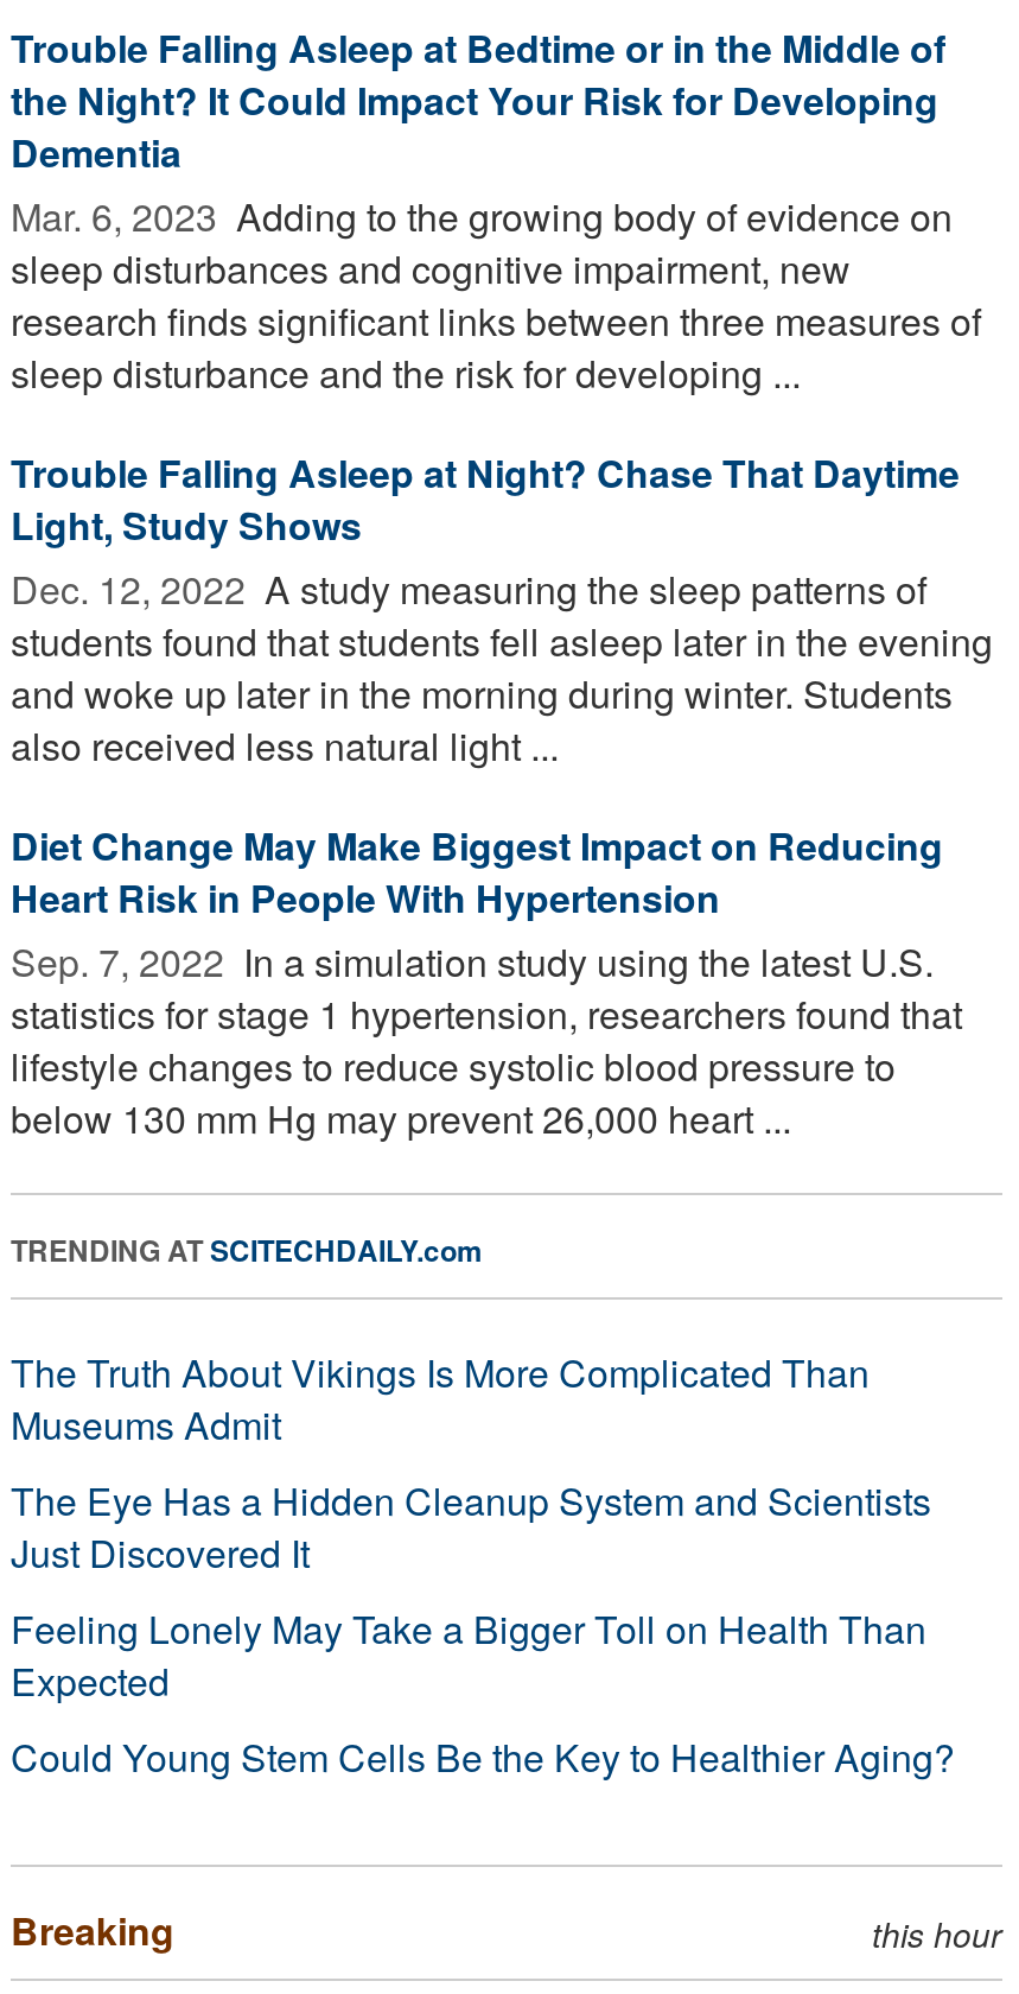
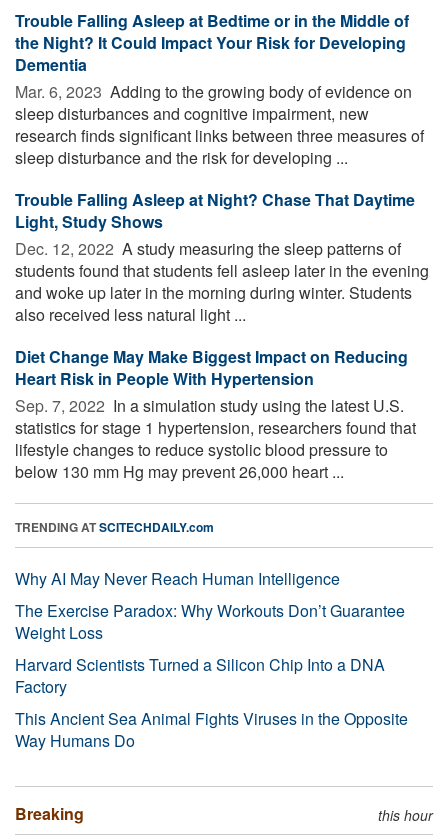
- The Truth About Vikings Is More Complicated Than
- Museums Admit
- The Eye Has a Hidden Cleanup System and Scientists
- Just Discovered It
- Feeling Lonely May Take a Bigger Toll on Health Than
- Expected
- Could Young Stem Cells Be the Key to Healthier Aging?
+ Why AI May Never Reach Human Intelligence
+ The Exercise Paradox: Why Workouts Don’t Guarantee
+ Weight Loss
+ Harvard Scientists Turned a Silicon Chip Into a DNA
+ Factory
+ This Ancient Sea Animal Fights Viruses in the Opposite
+ Way Humans Do
